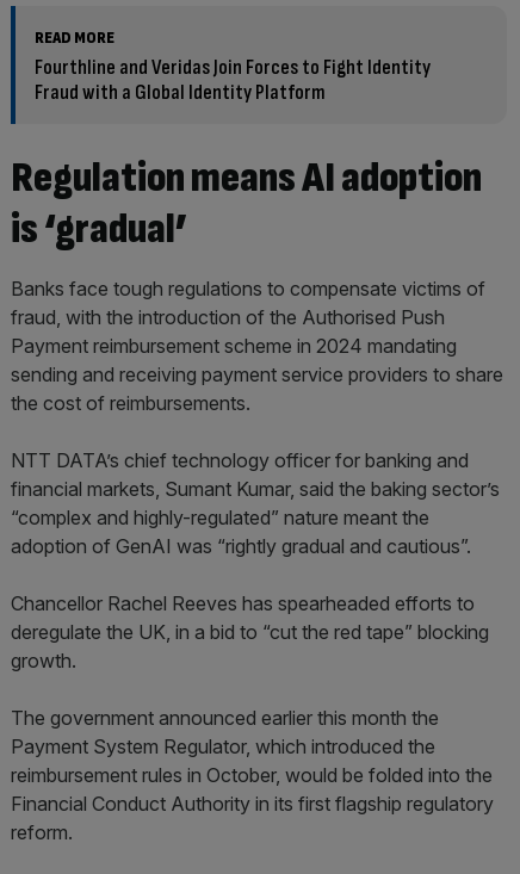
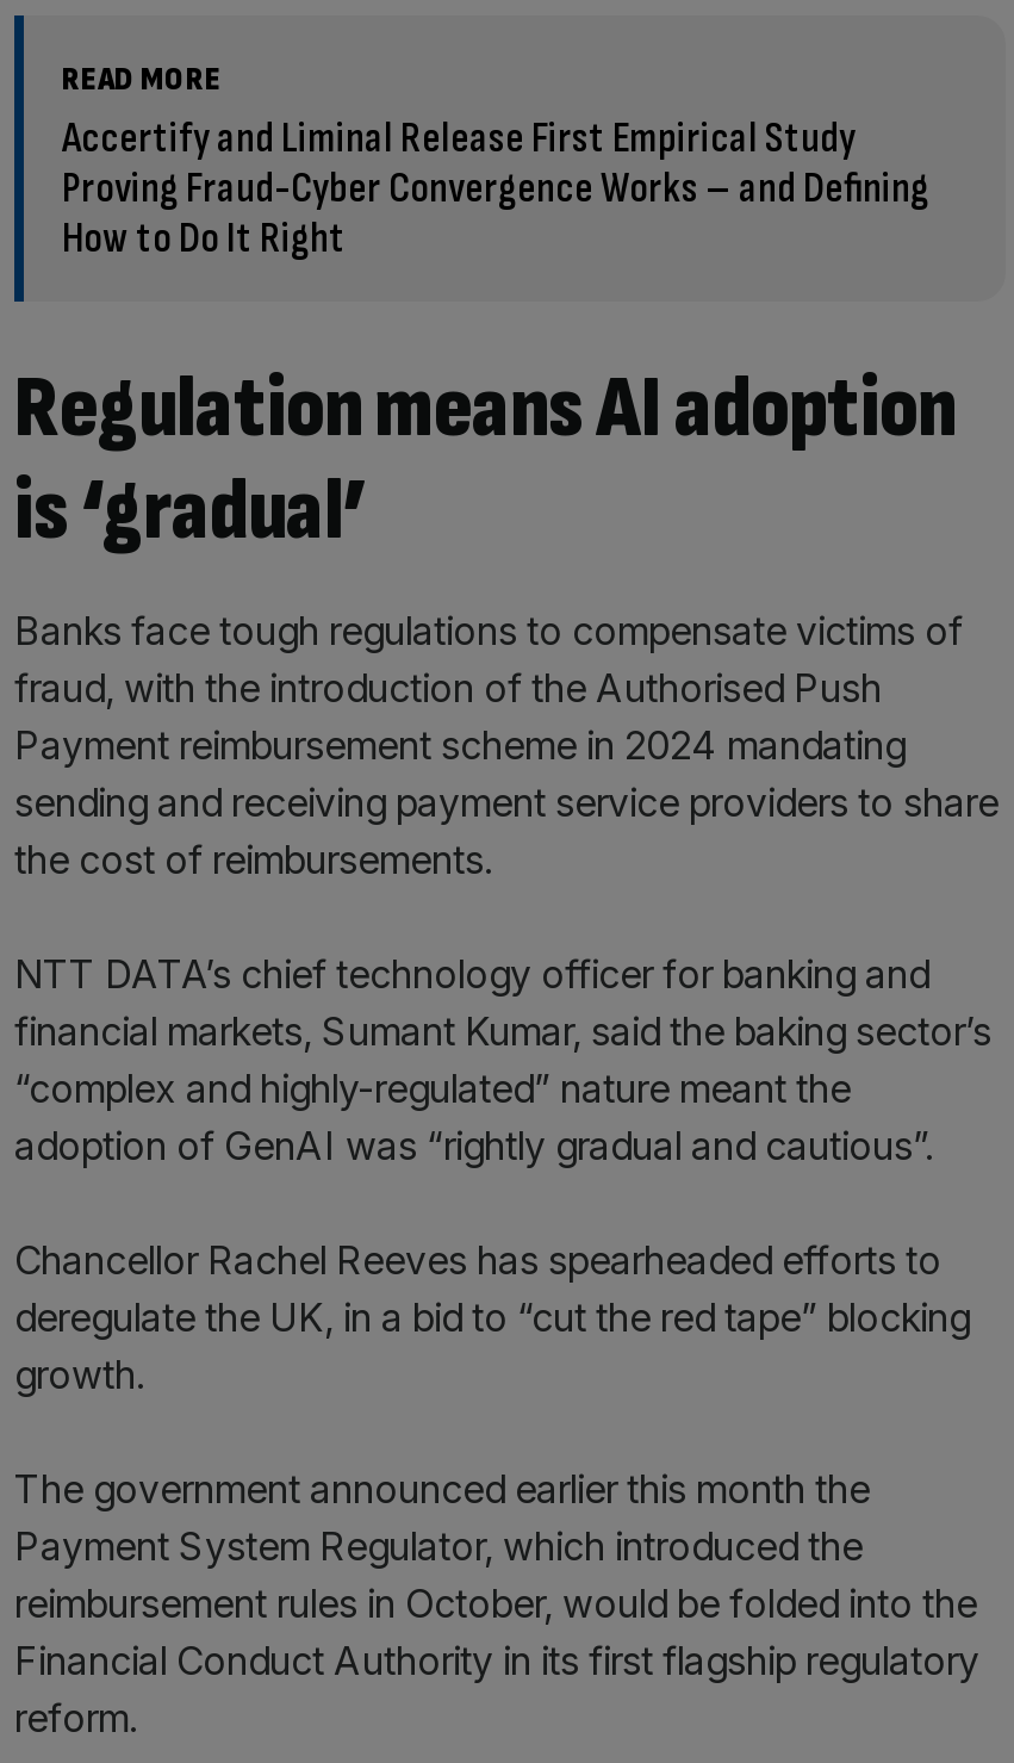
- Fourthline and Veridas Join Forces to Fight Identity
- Fraud with a Global Identity Platform
+ Accertify and Liminal Release First Empirical Study
+ Proving Fraud-Cyber Convergence Works – and Defining
+ How to Do It Right
